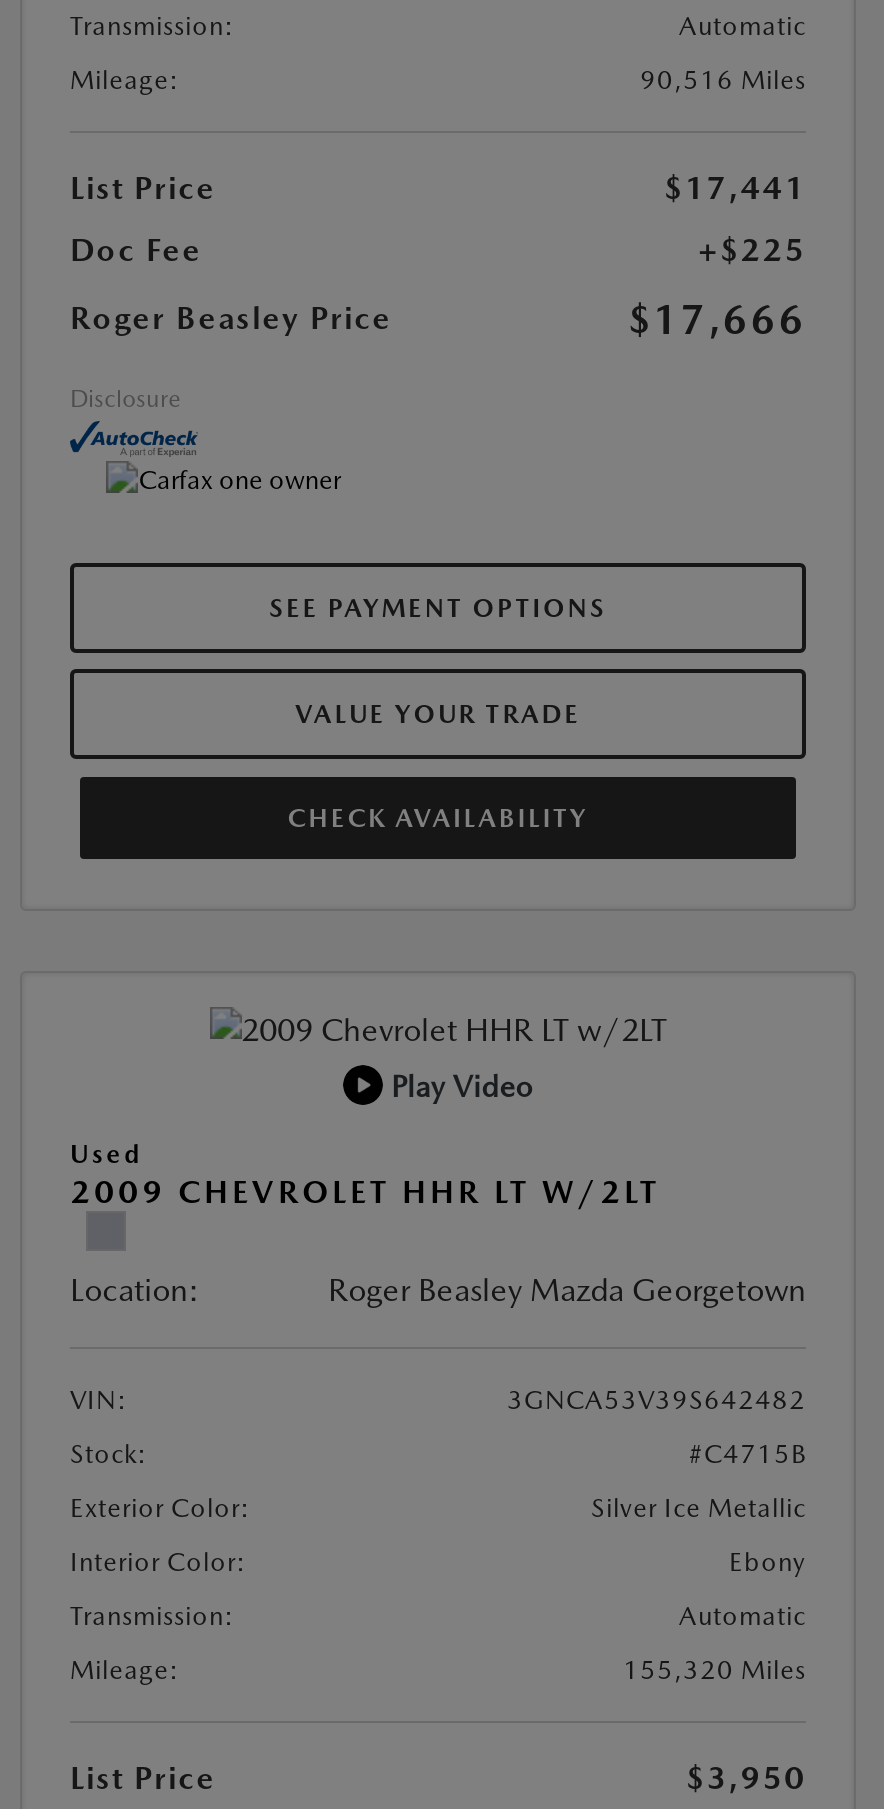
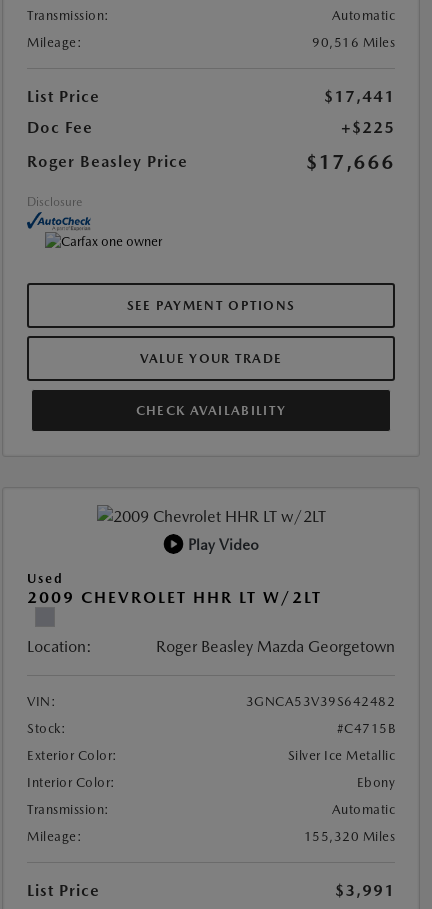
- $3,950
+ $3,991
